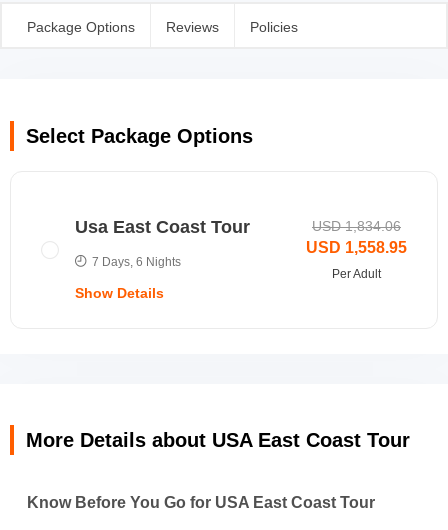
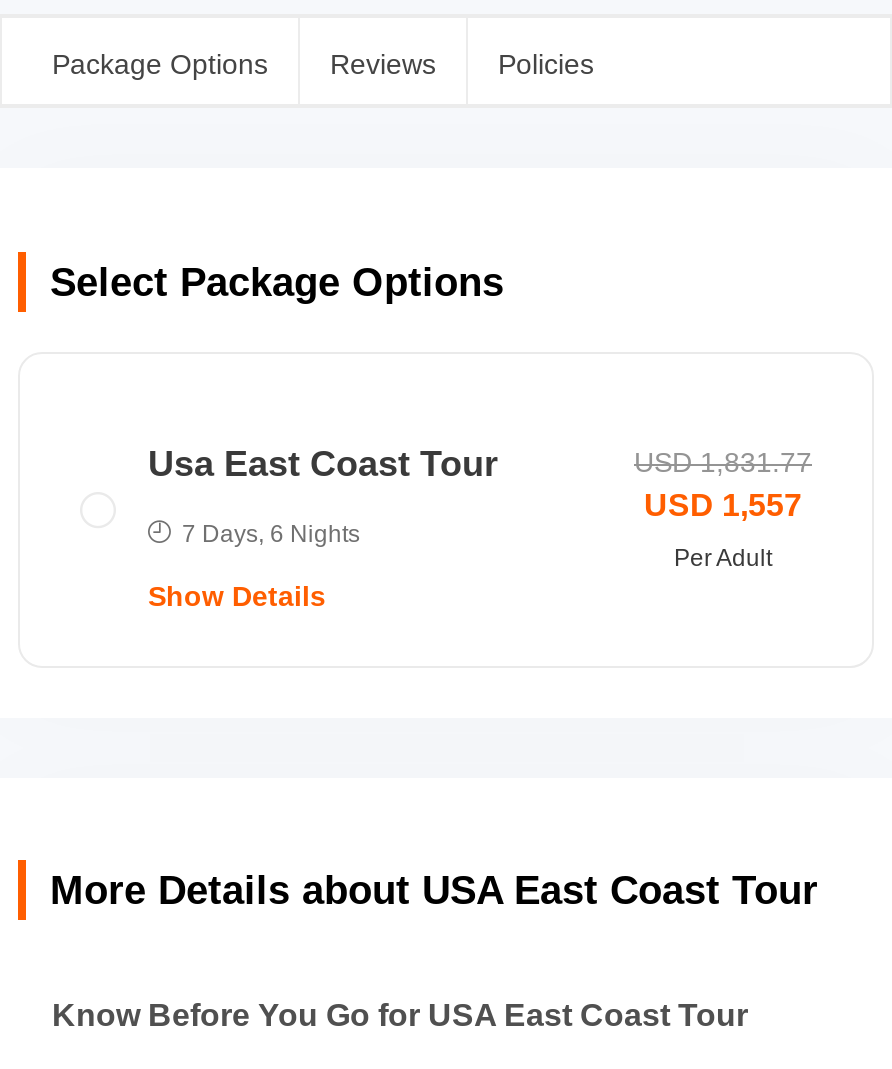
- USD 1,834.06
+ USD 1,831.77

- USD 1,558.95
+ USD 1,557
